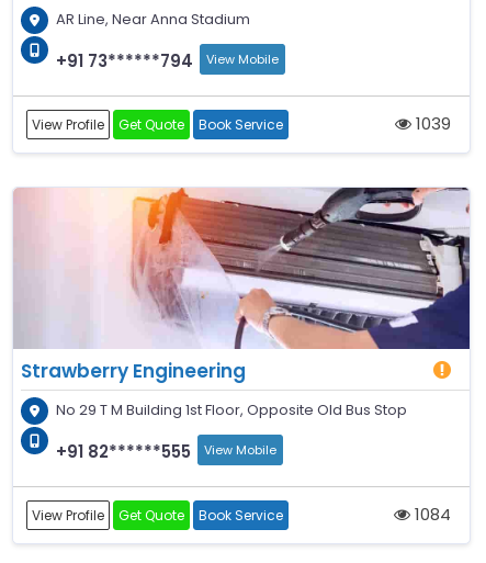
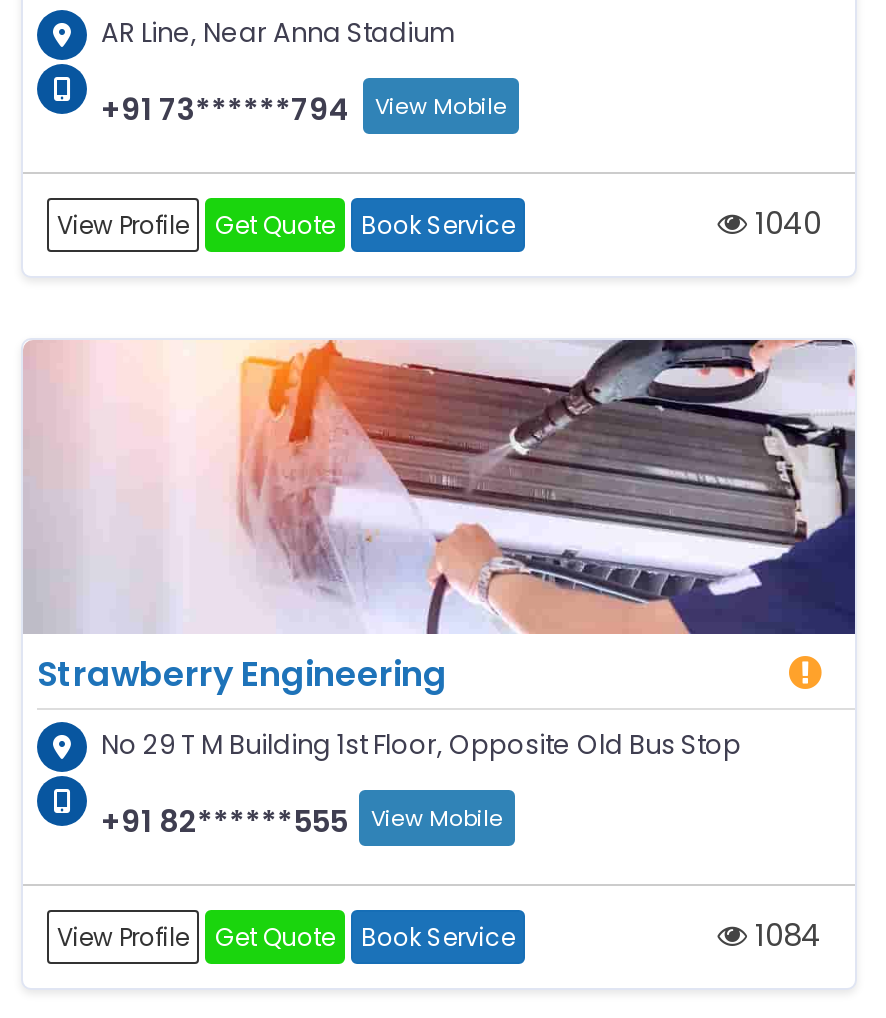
- 1039
+ 1040
